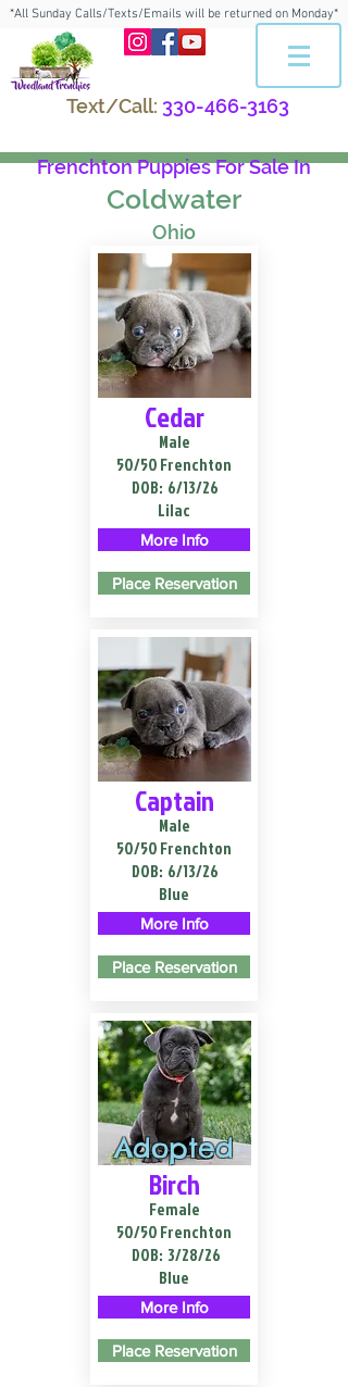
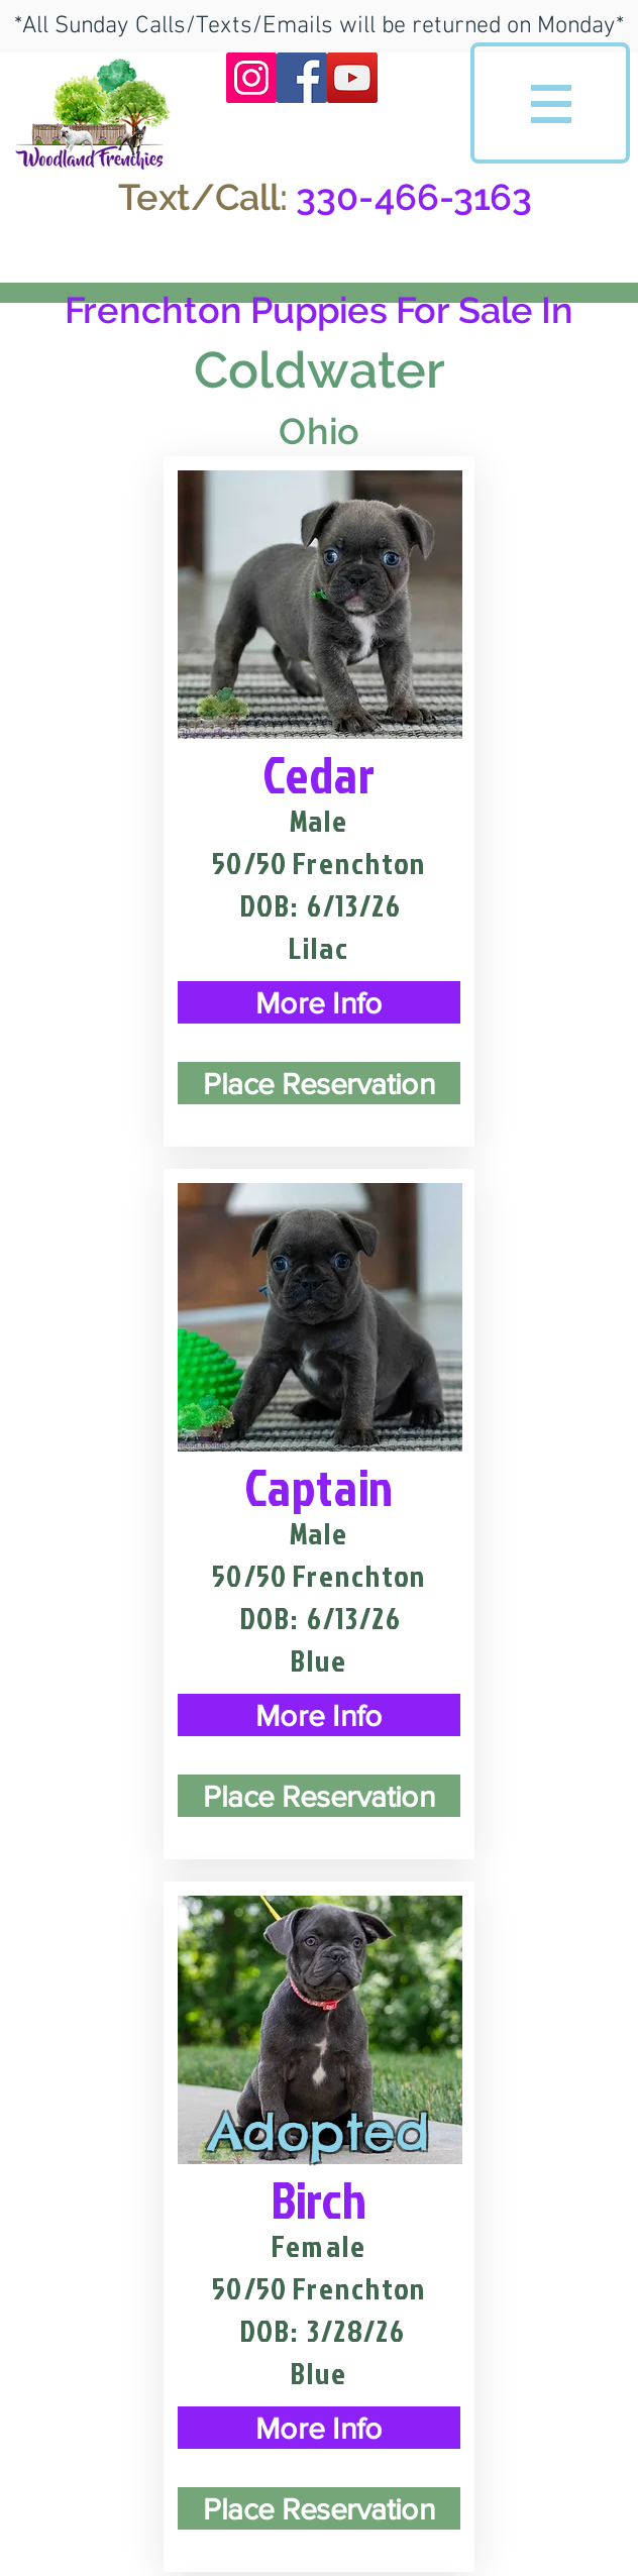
- [image]
+ [image]

- [image]
+ [image]
